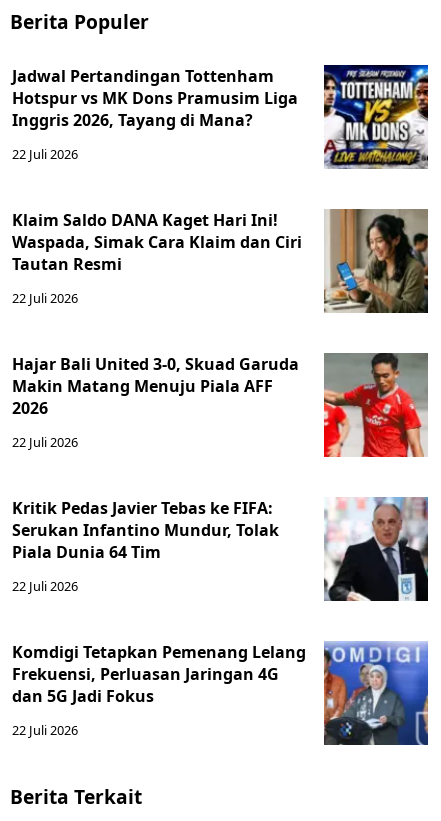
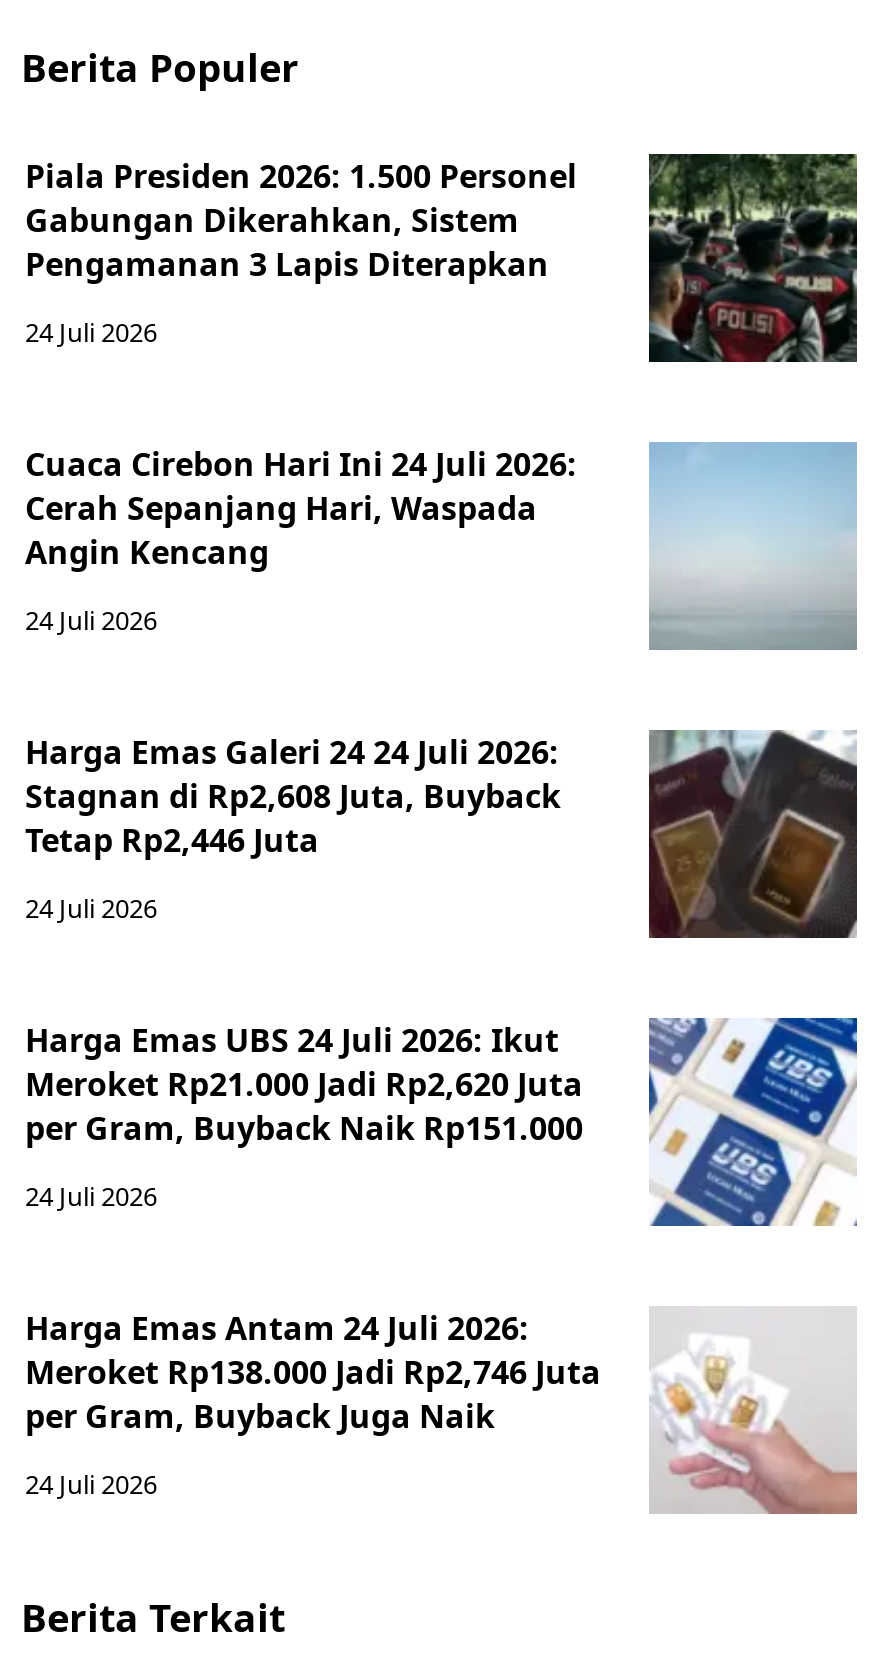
- [image]
- Jadwal Pertandingan Tottenham
- Hotspur vs MK Dons Pramusim Liga
- Inggris 2026, Tayang di Mana?
+ [image]
+ Piala Presiden 2026: 1.500 Personel
+ Gabungan Dikerahkan, Sistem
+ Pengamanan 3 Lapis Diterapkan

- 22 Juli 2026
+ 24 Juli 2026

- [image]
- Klaim Saldo DANA Kaget Hari Ini!
- Waspada, Simak Cara Klaim dan Ciri
- Tautan Resmi
+ [image]
+ Cuaca Cirebon Hari Ini 24 Juli 2026:
+ Cerah Sepanjang Hari, Waspada
+ Angin Kencang

- 22 Juli 2026
+ 24 Juli 2026

- Hajar Bali United 3-0, Skuad Garuda
- Makin Matang Menuju Piala AFF
- 2026
+ Harga Emas Galeri 24 24 Juli 2026:
+ Stagnan di Rp2,608 Juta, Buyback
+ Tetap Rp2,446 Juta

- [image]
+ [image]

- 22 Juli 2026
+ 24 Juli 2026

- Kritik Pedas Javier Tebas ke FIFA:
- Serukan Infantino Mundur, Tolak
- Piala Dunia 64 Tim
+ Harga Emas UBS 24 Juli 2026: Ikut
+ Meroket Rp21.000 Jadi Rp2,620 Juta
+ per Gram, Buyback Naik Rp151.000

- [image]
+ [image]

- 22 Juli 2026
+ 24 Juli 2026

- [image]
- Komdigi Tetapkan Pemenang Lelang
- Frekuensi, Perluasan Jaringan 4G
- dan 5G Jadi Fokus
+ [image]
+ Harga Emas Antam 24 Juli 2026:
+ Meroket Rp138.000 Jadi Rp2,746 Juta
+ per Gram, Buyback Juga Naik

- 22 Juli 2026
+ 24 Juli 2026
